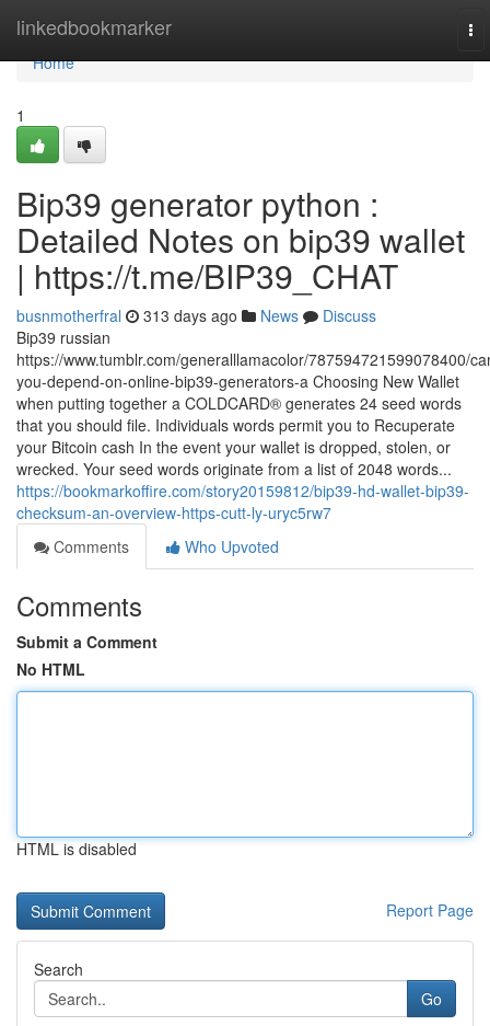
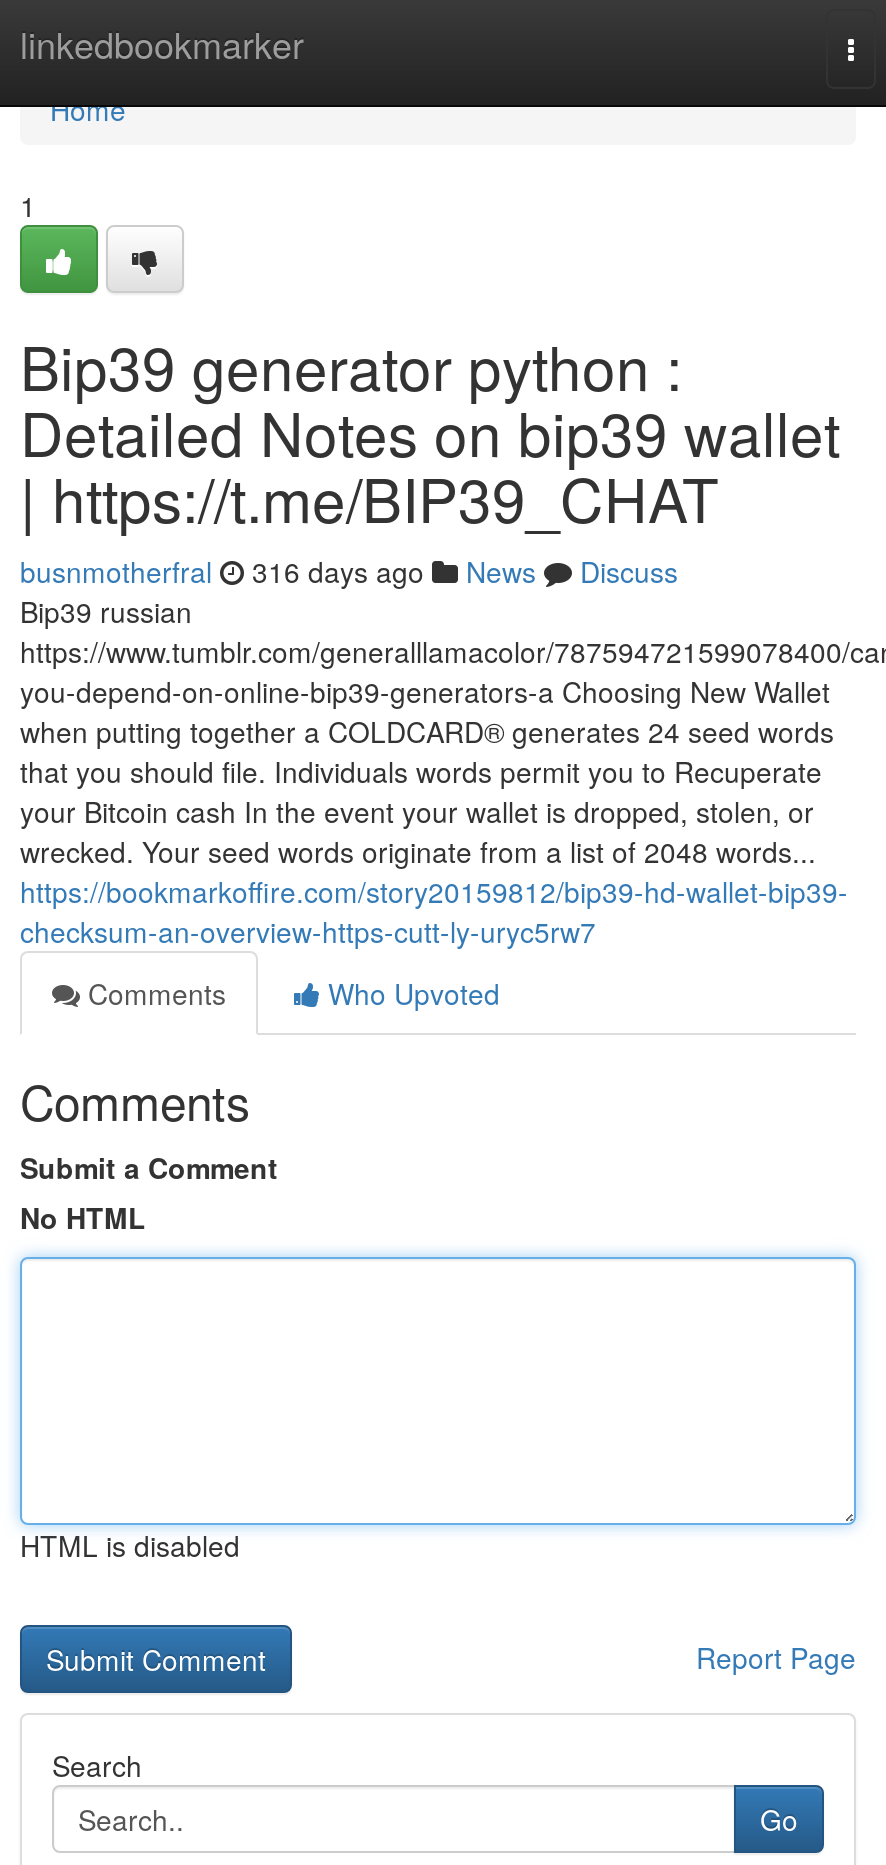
- busnmotherfral 313 days ago News Discuss
+ busnmotherfral 316 days ago News Discuss
